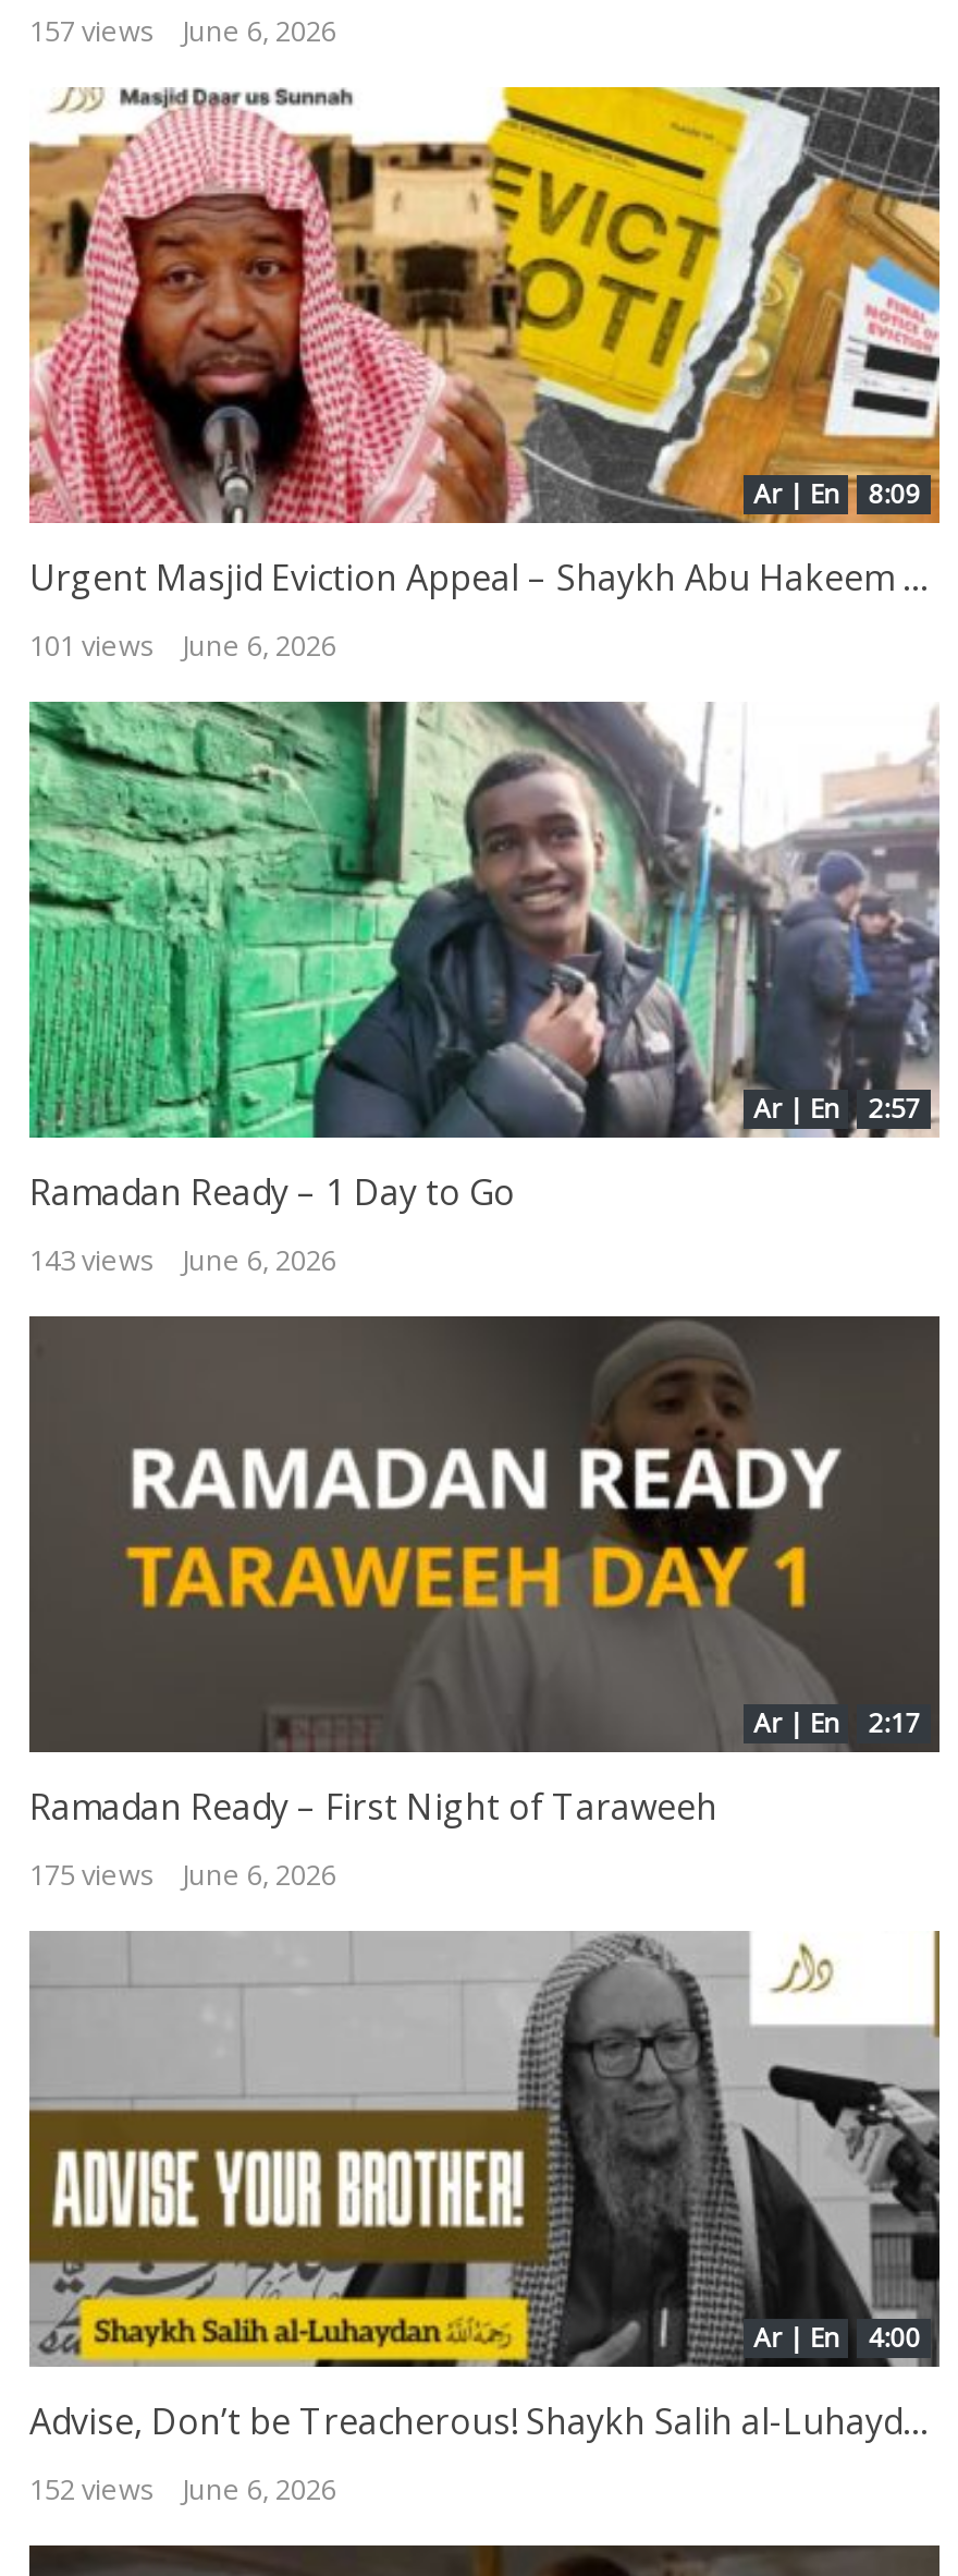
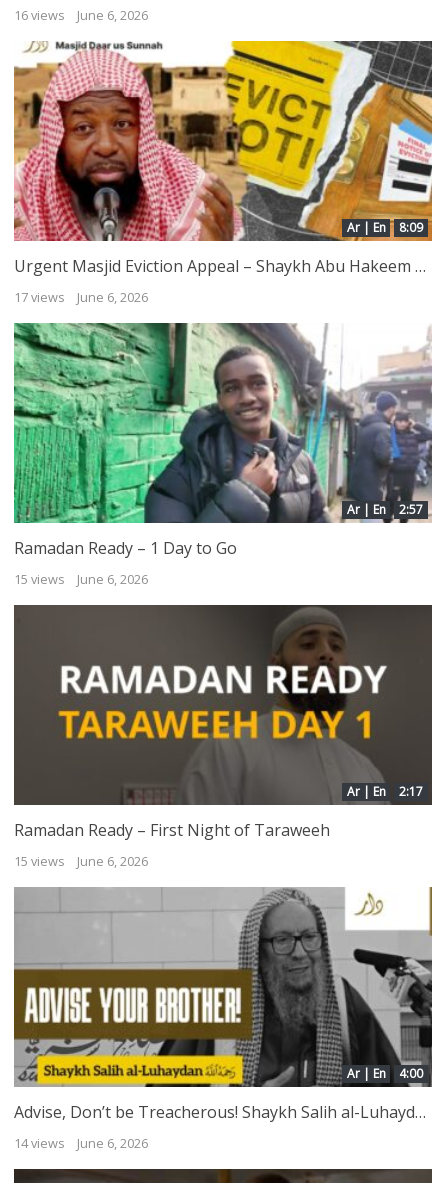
- 157 views June 6, 2026
+ 16 views June 6, 2026

- 101 views June 6, 2026
+ 17 views June 6, 2026

- 143 views June 6, 2026
+ 15 views June 6, 2026

- 175 views June 6, 2026
+ 15 views June 6, 2026

- 152 views June 6, 2026
+ 14 views June 6, 2026
